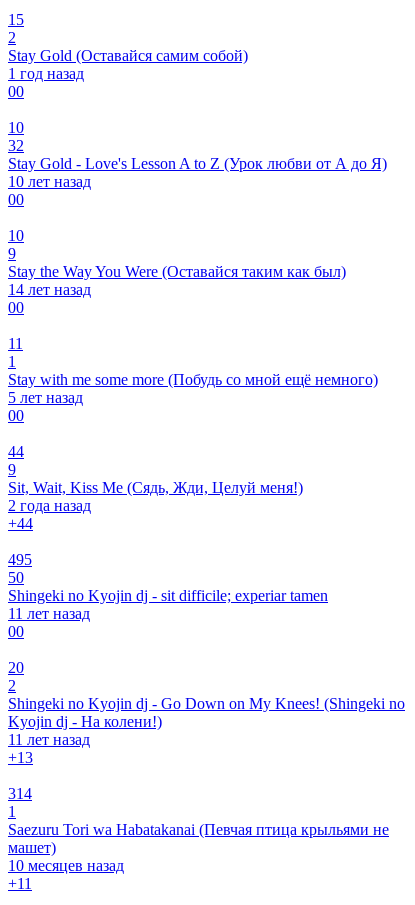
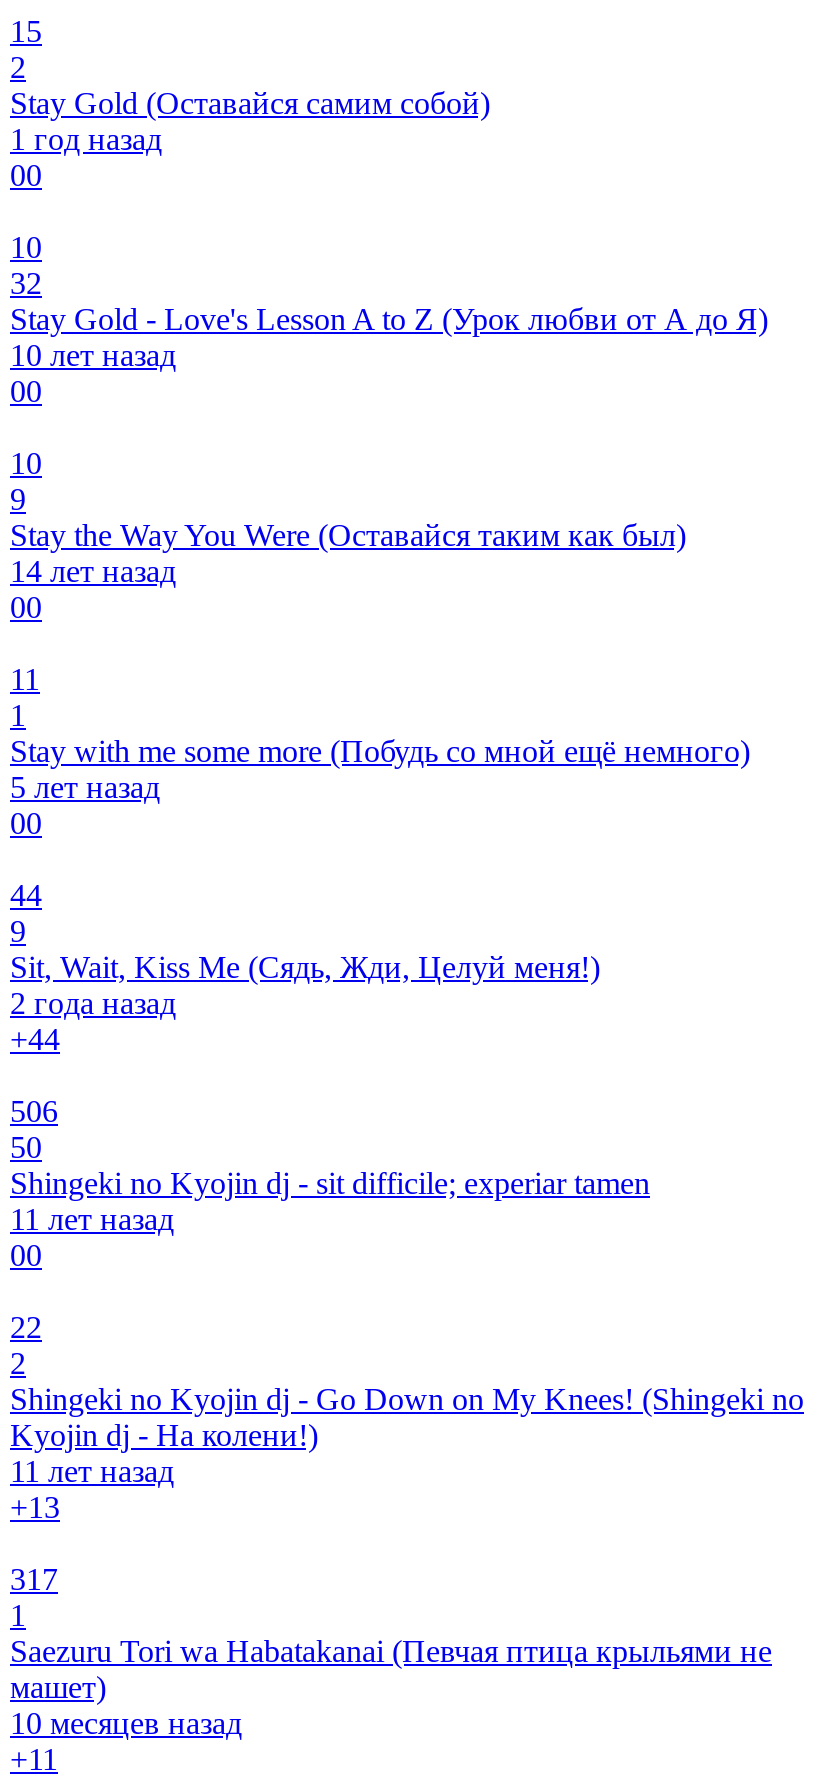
- 495
+ 506

- 20
+ 22

- 314
+ 317
